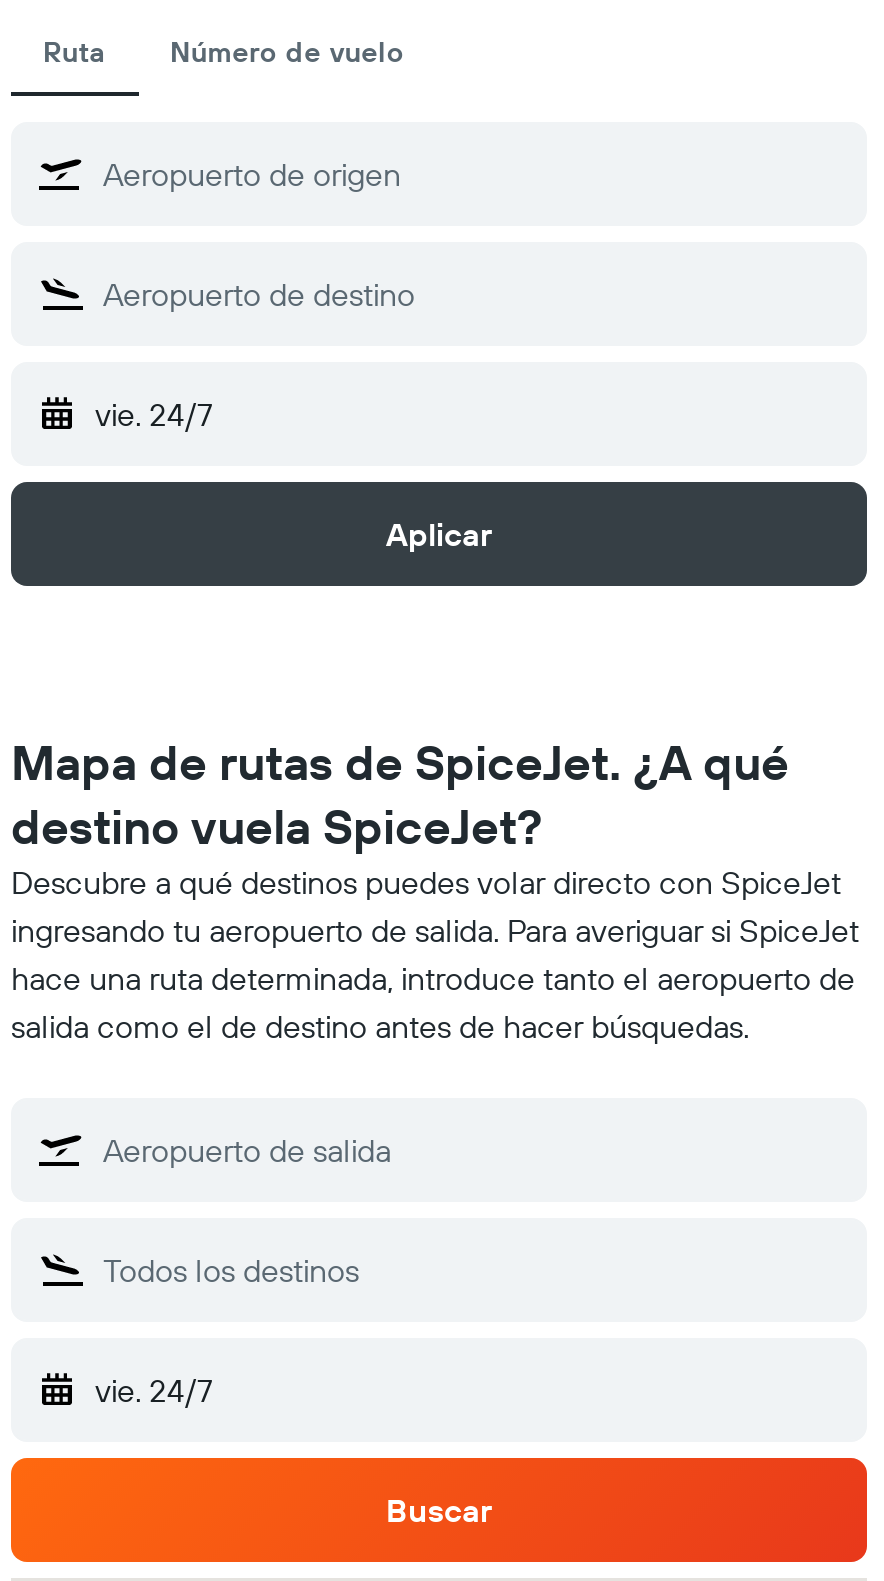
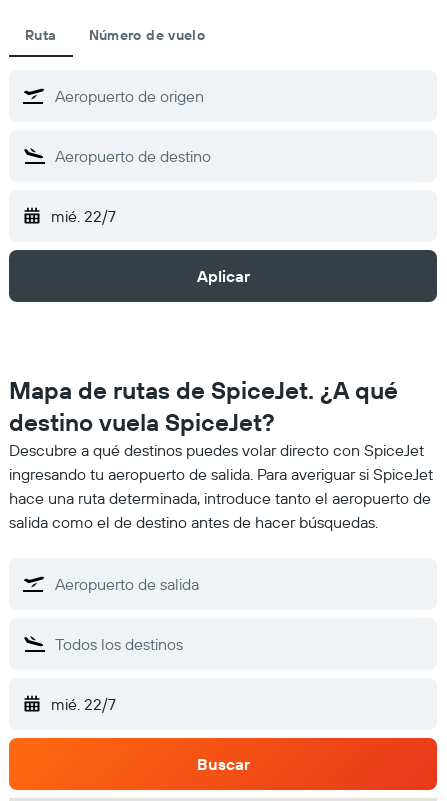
- vie. 24/7
+ mié. 22/7

- vie. 24/7
+ mié. 22/7
